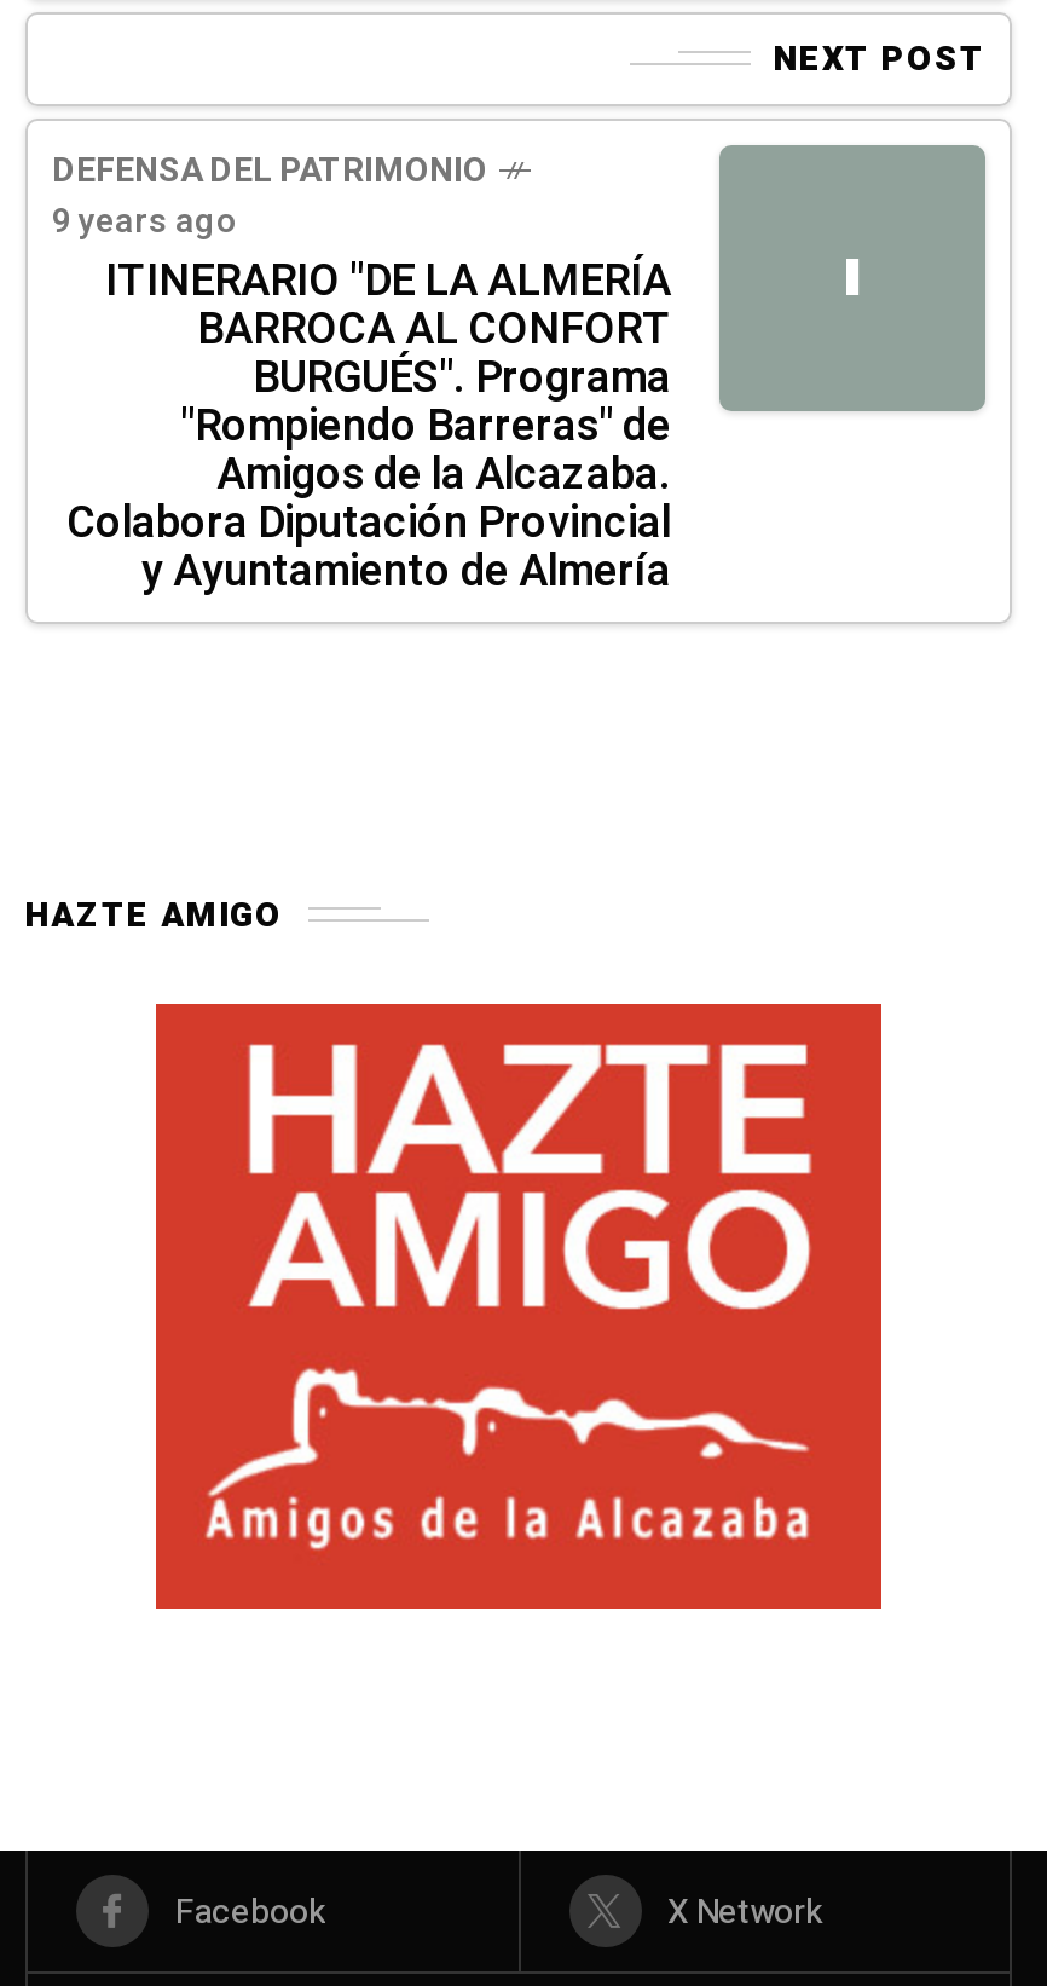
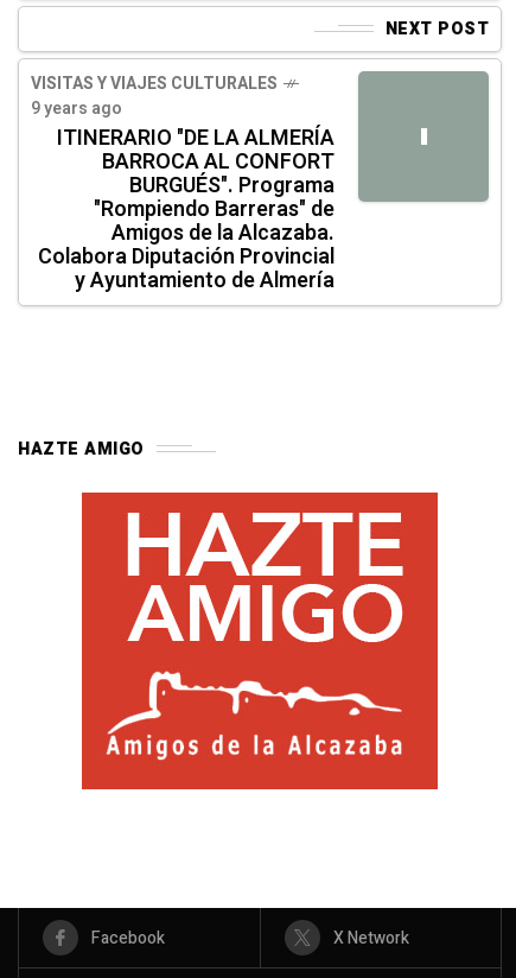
- DEFENSA DEL PATRIMONIO
+ VISITAS Y VIAJES CULTURALES
